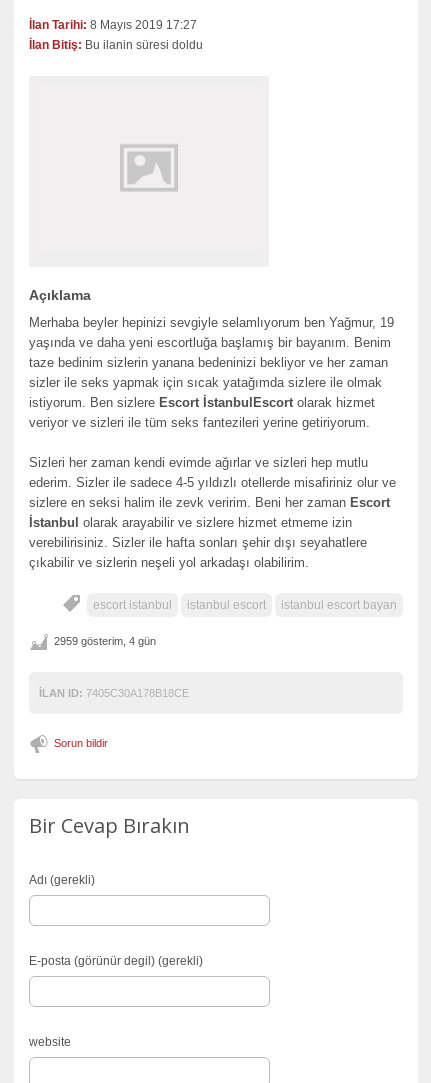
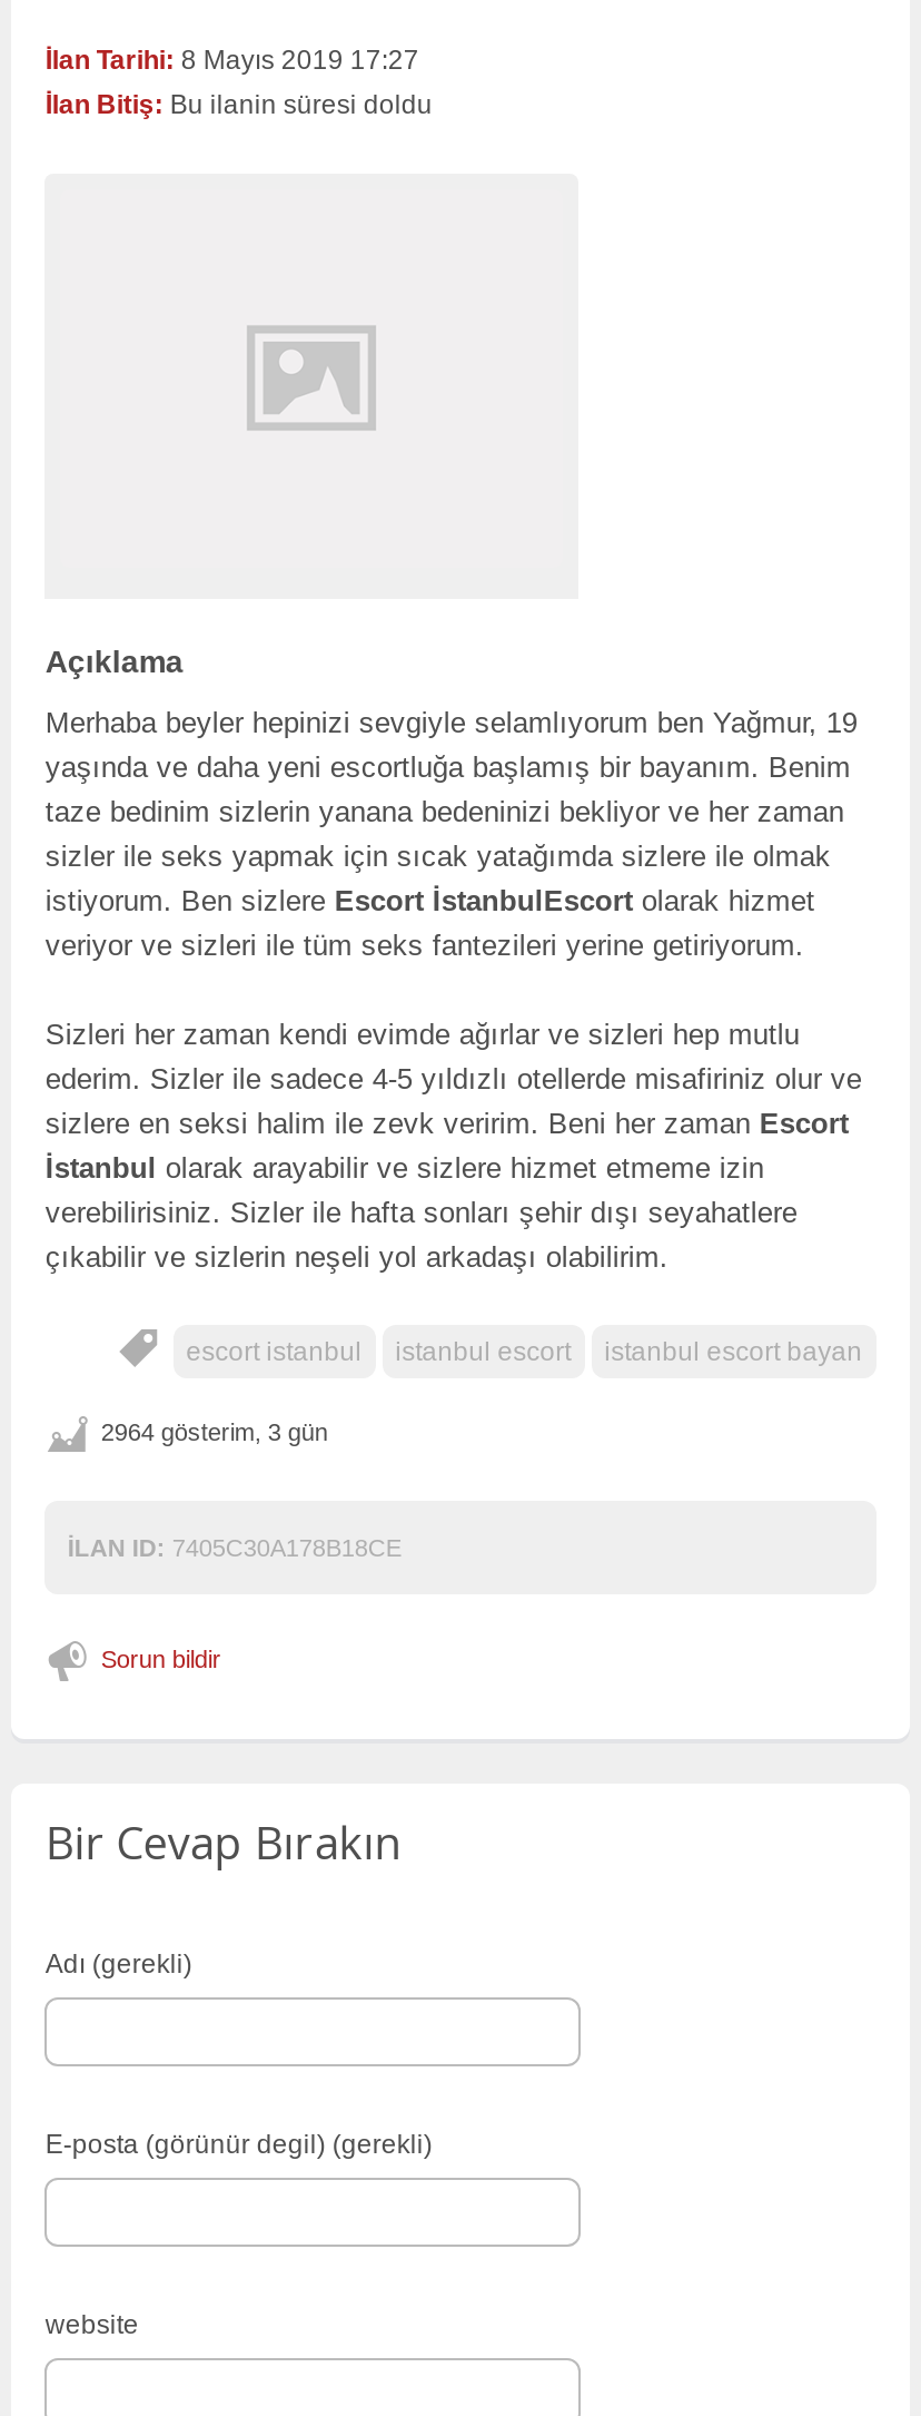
- 2959 gösterim, 4 gün
+ 2964 gösterim, 3 gün
